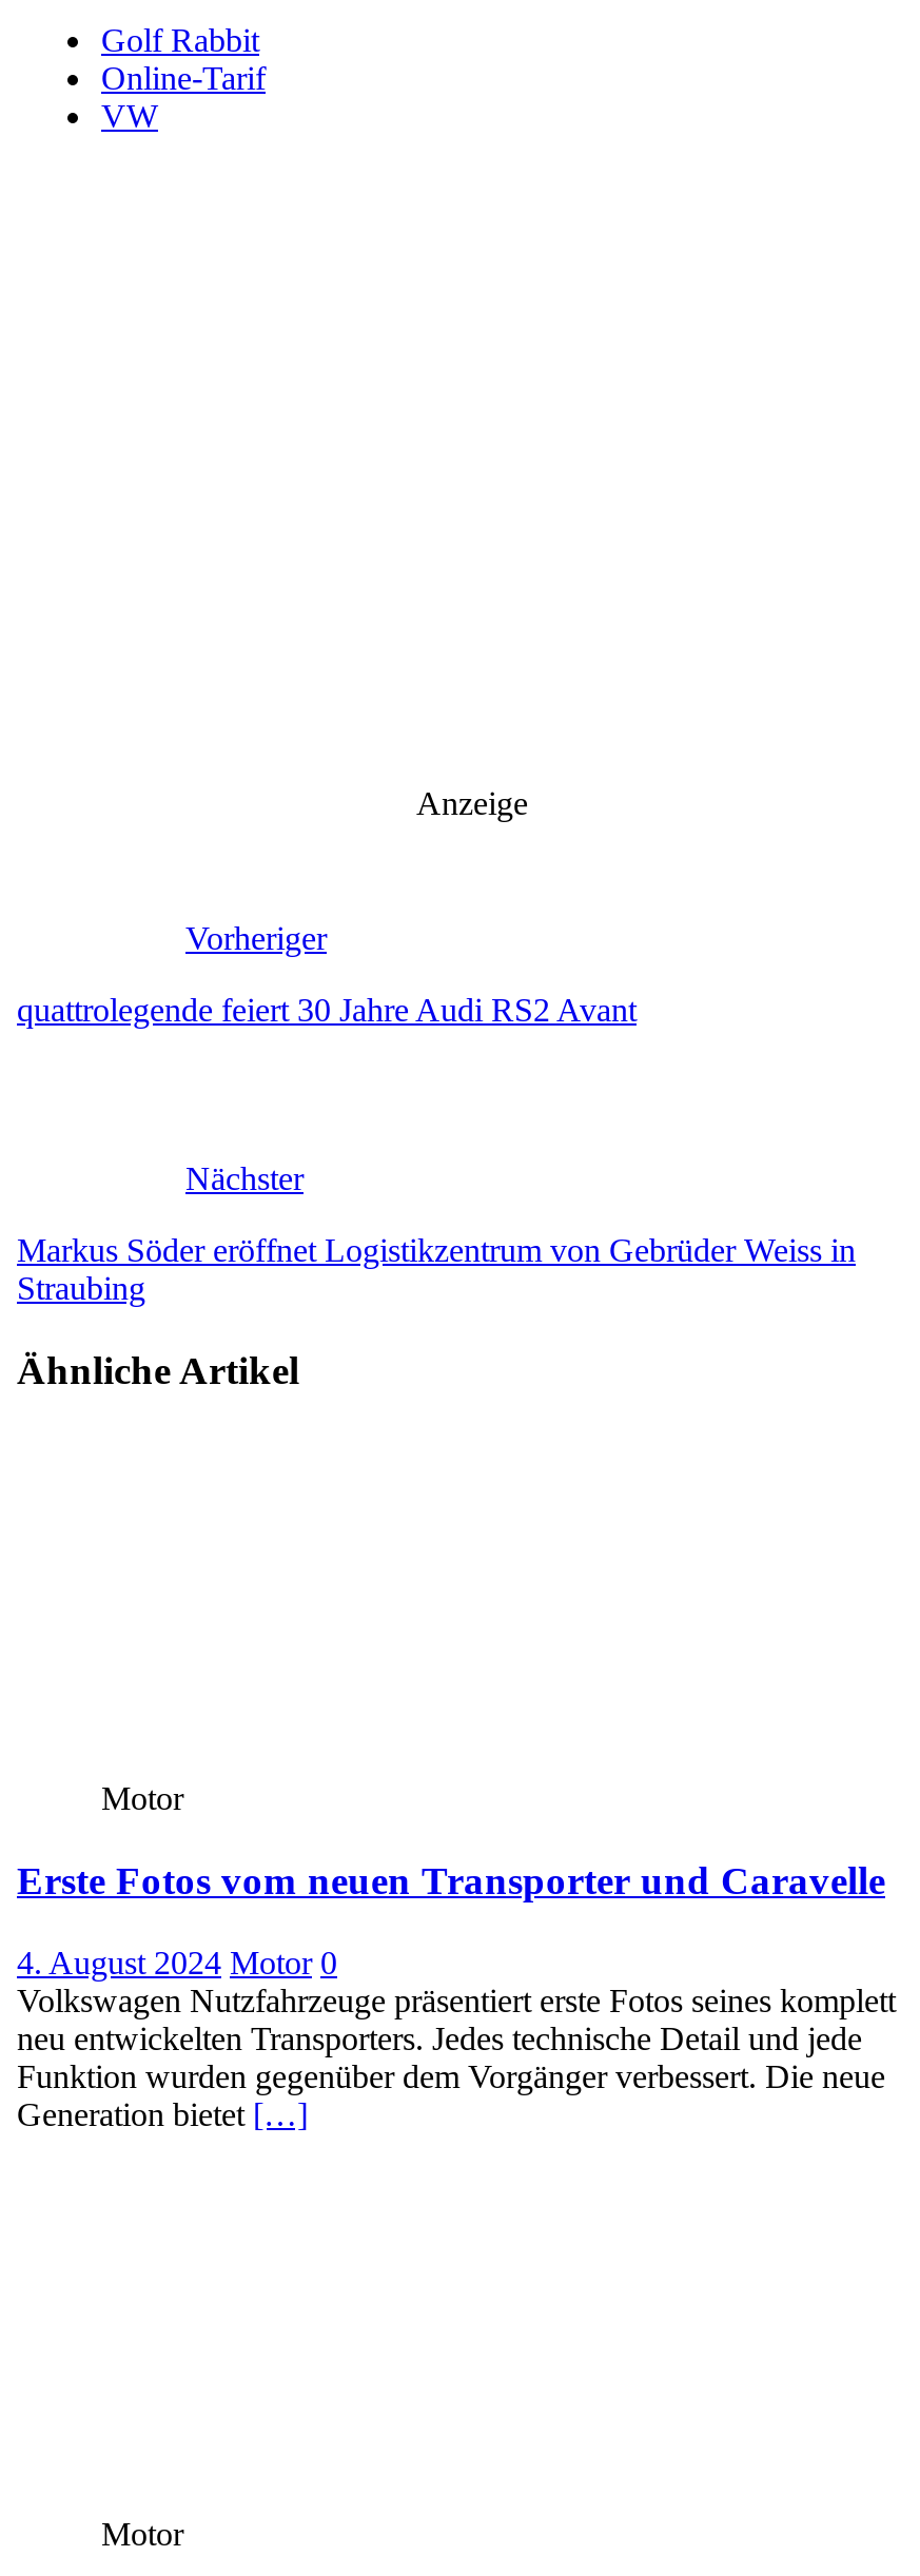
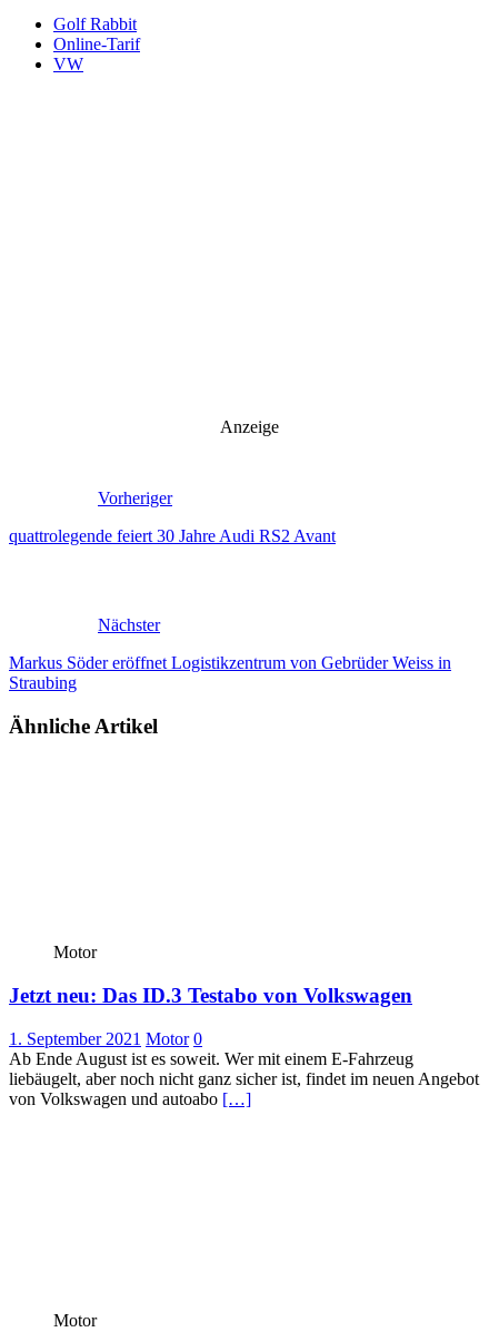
- Erste Fotos vom neuen Transporter und Caravelle
+ Jetzt neu: Das ID.3 Testabo von Volkswagen

- 4. August 2024 Motor 0
- Volkswagen Nutzfahrzeuge präsentiert erste Fotos seines komplett
- neu entwickelten Transporters. Jedes technische Detail und jede
- Funktion wurden gegenüber dem Vorgänger verbessert. Die neue
- Generation bietet […]
+ 1. September 2021 Motor 0
+ Ab Ende August ist es soweit. Wer mit einem E-Fahrzeug
+ liebäugelt, aber noch nicht ganz sicher ist, findet im neuen Angebot
+ von Volkswagen und autoabo […]
